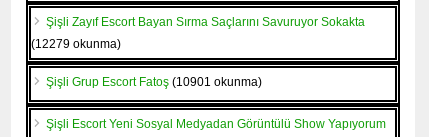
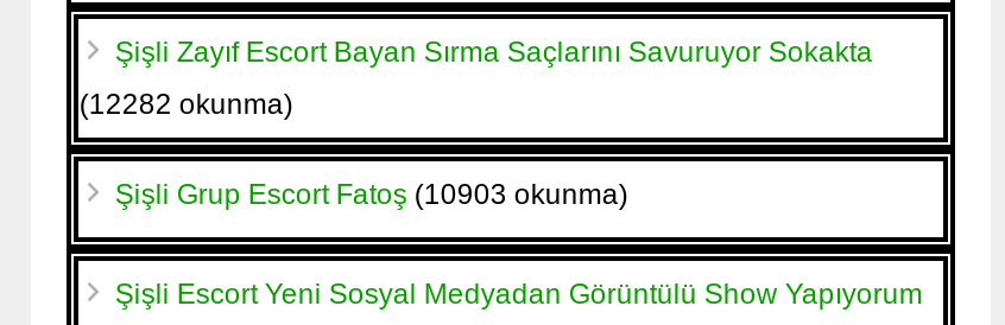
- (12279 okunma)
+ (12282 okunma)

- Şişli Grup Escort Fatoş (10901 okunma)
+ Şişli Grup Escort Fatoş (10903 okunma)
